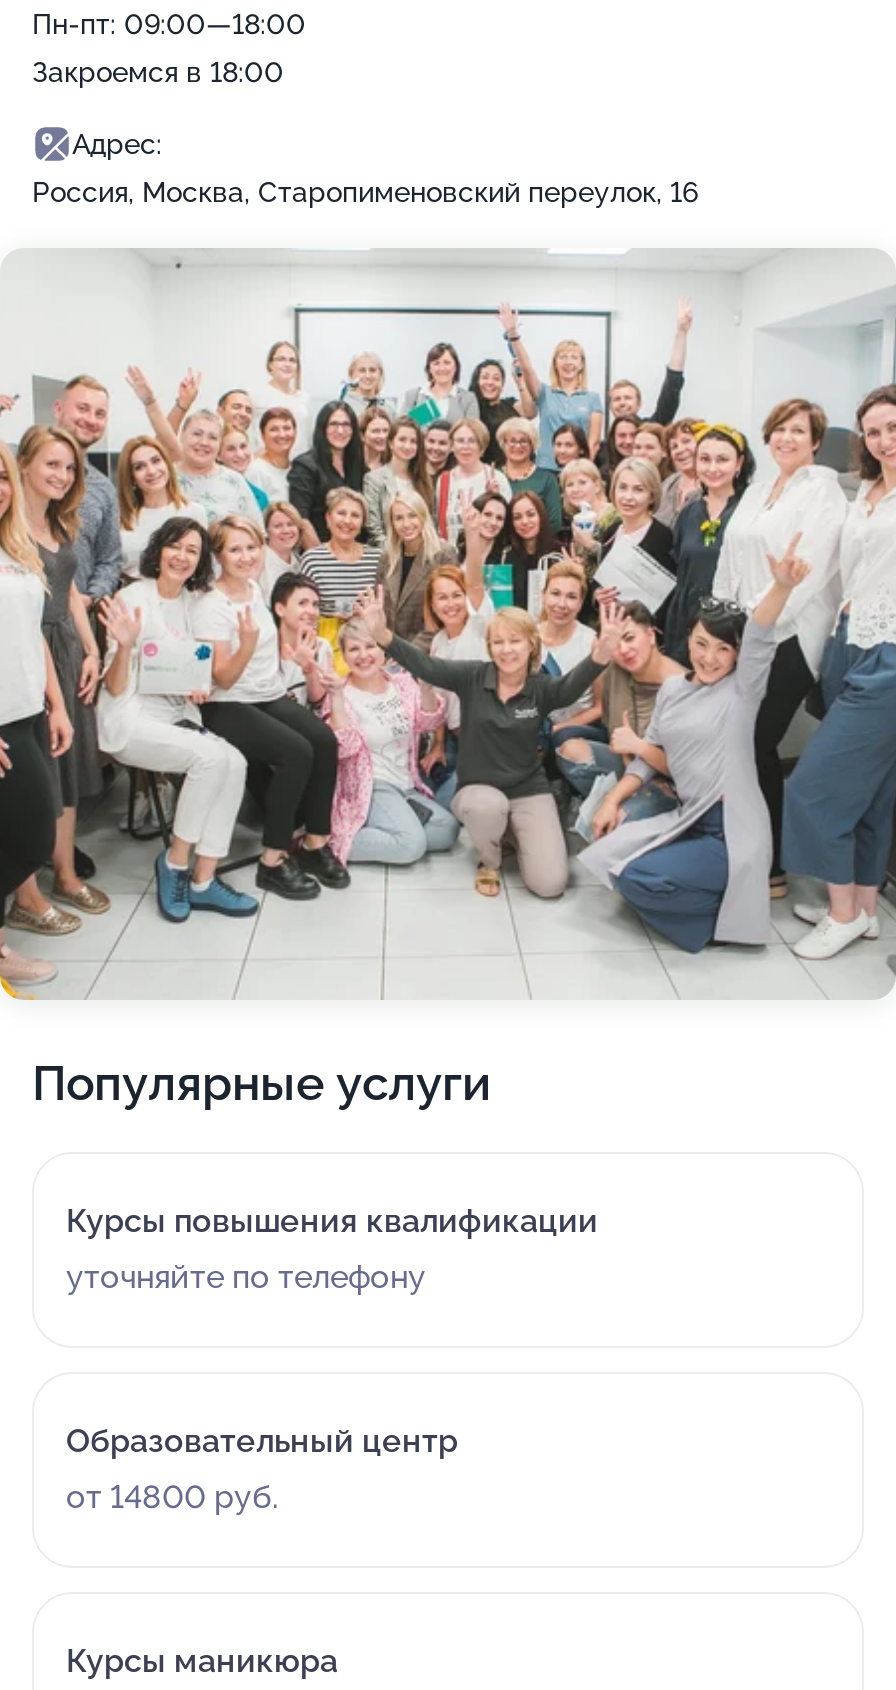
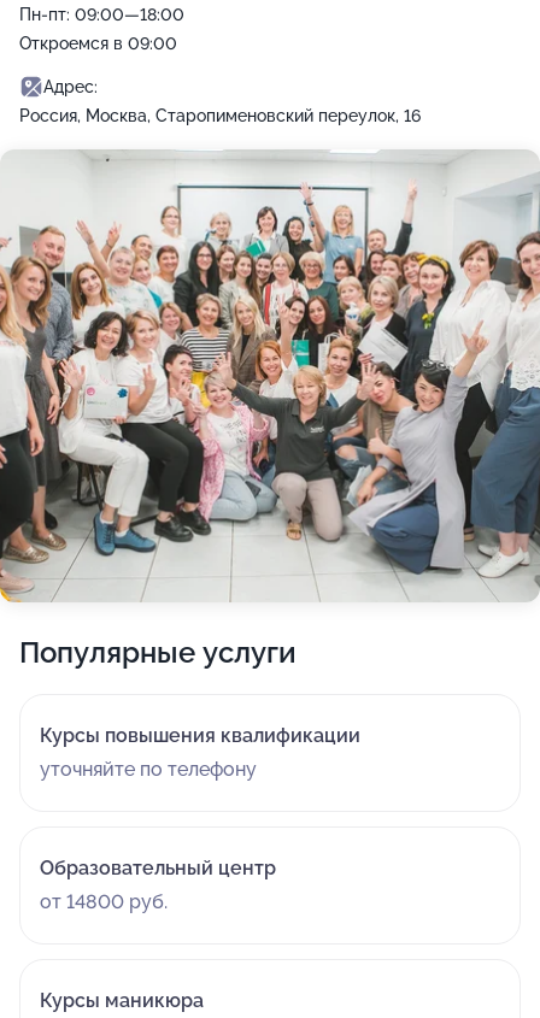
- Закроемся в 18:00
+ Откроемся в 09:00
